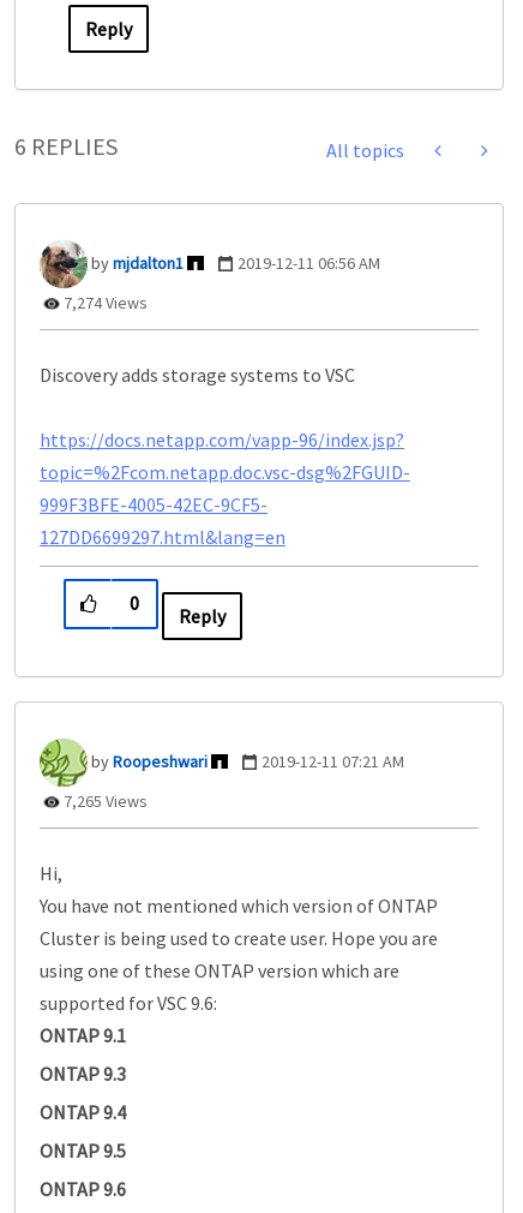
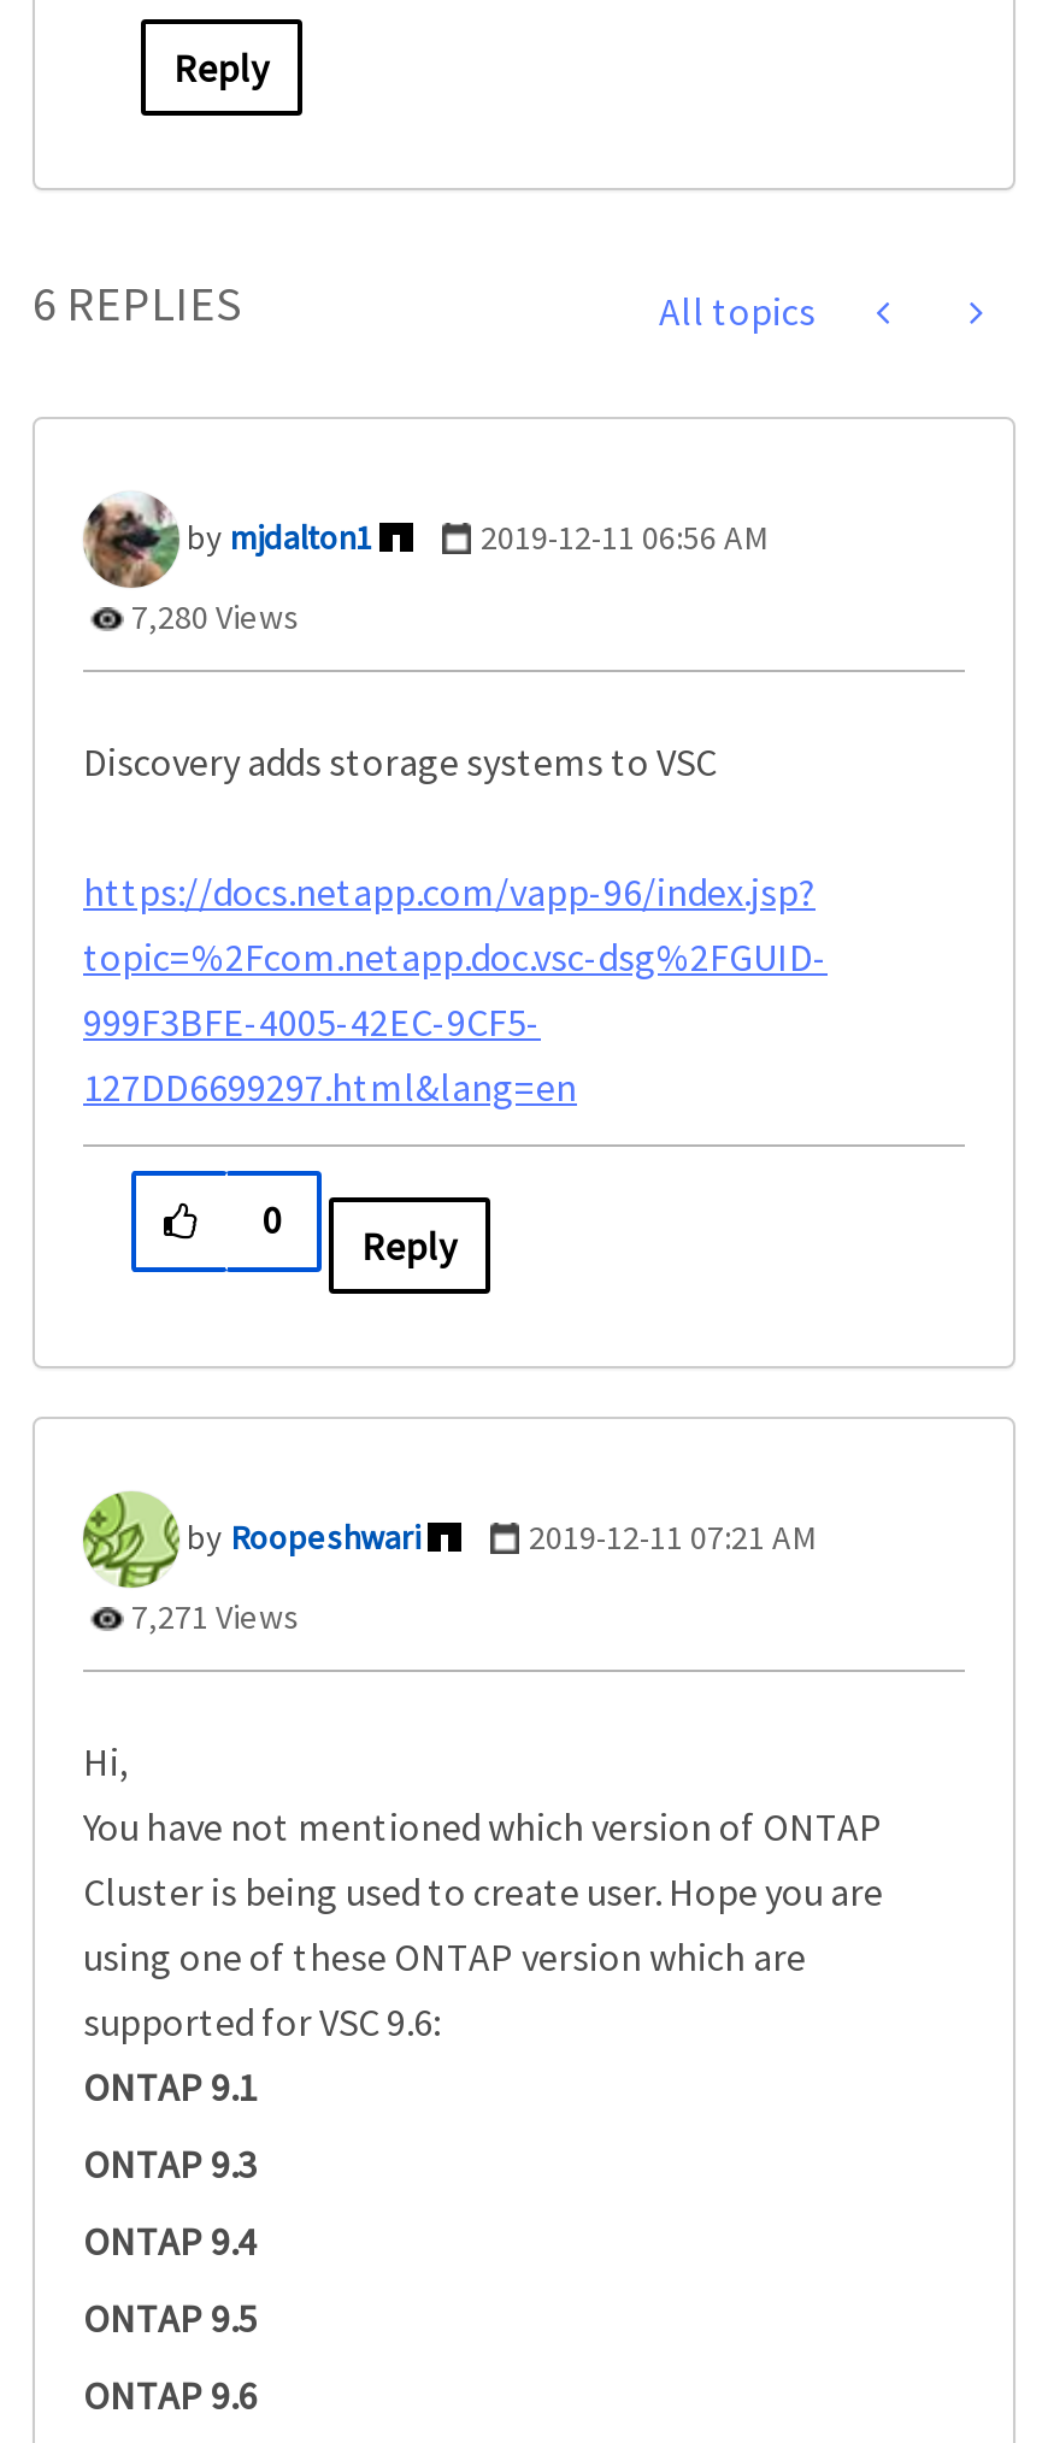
- 7,274 Views
+ 7,280 Views

- 7,265 Views
+ 7,271 Views
